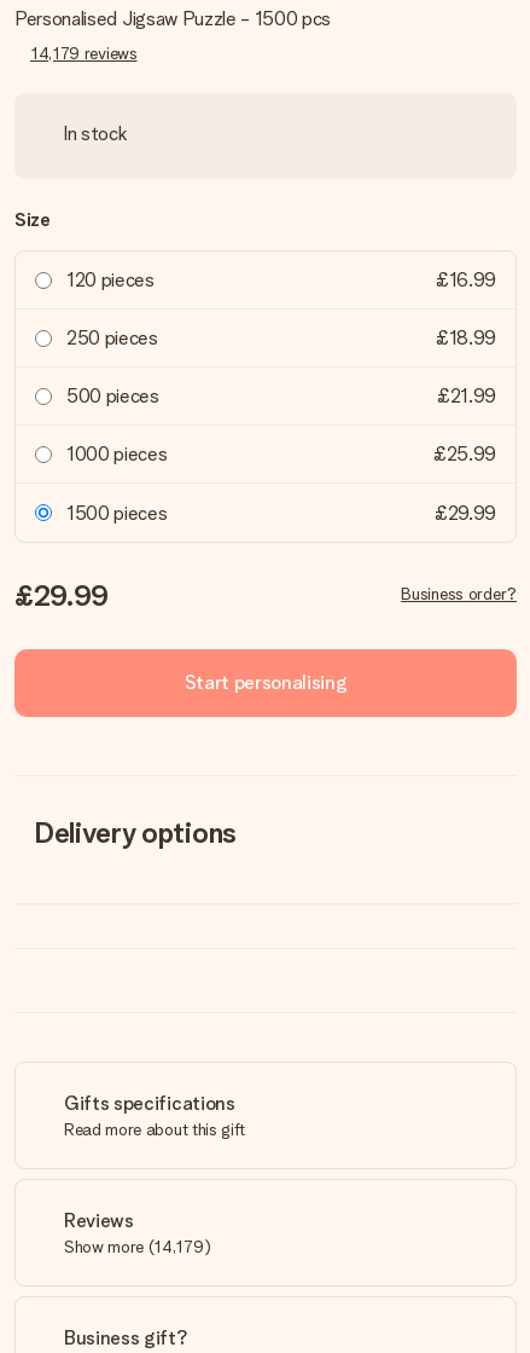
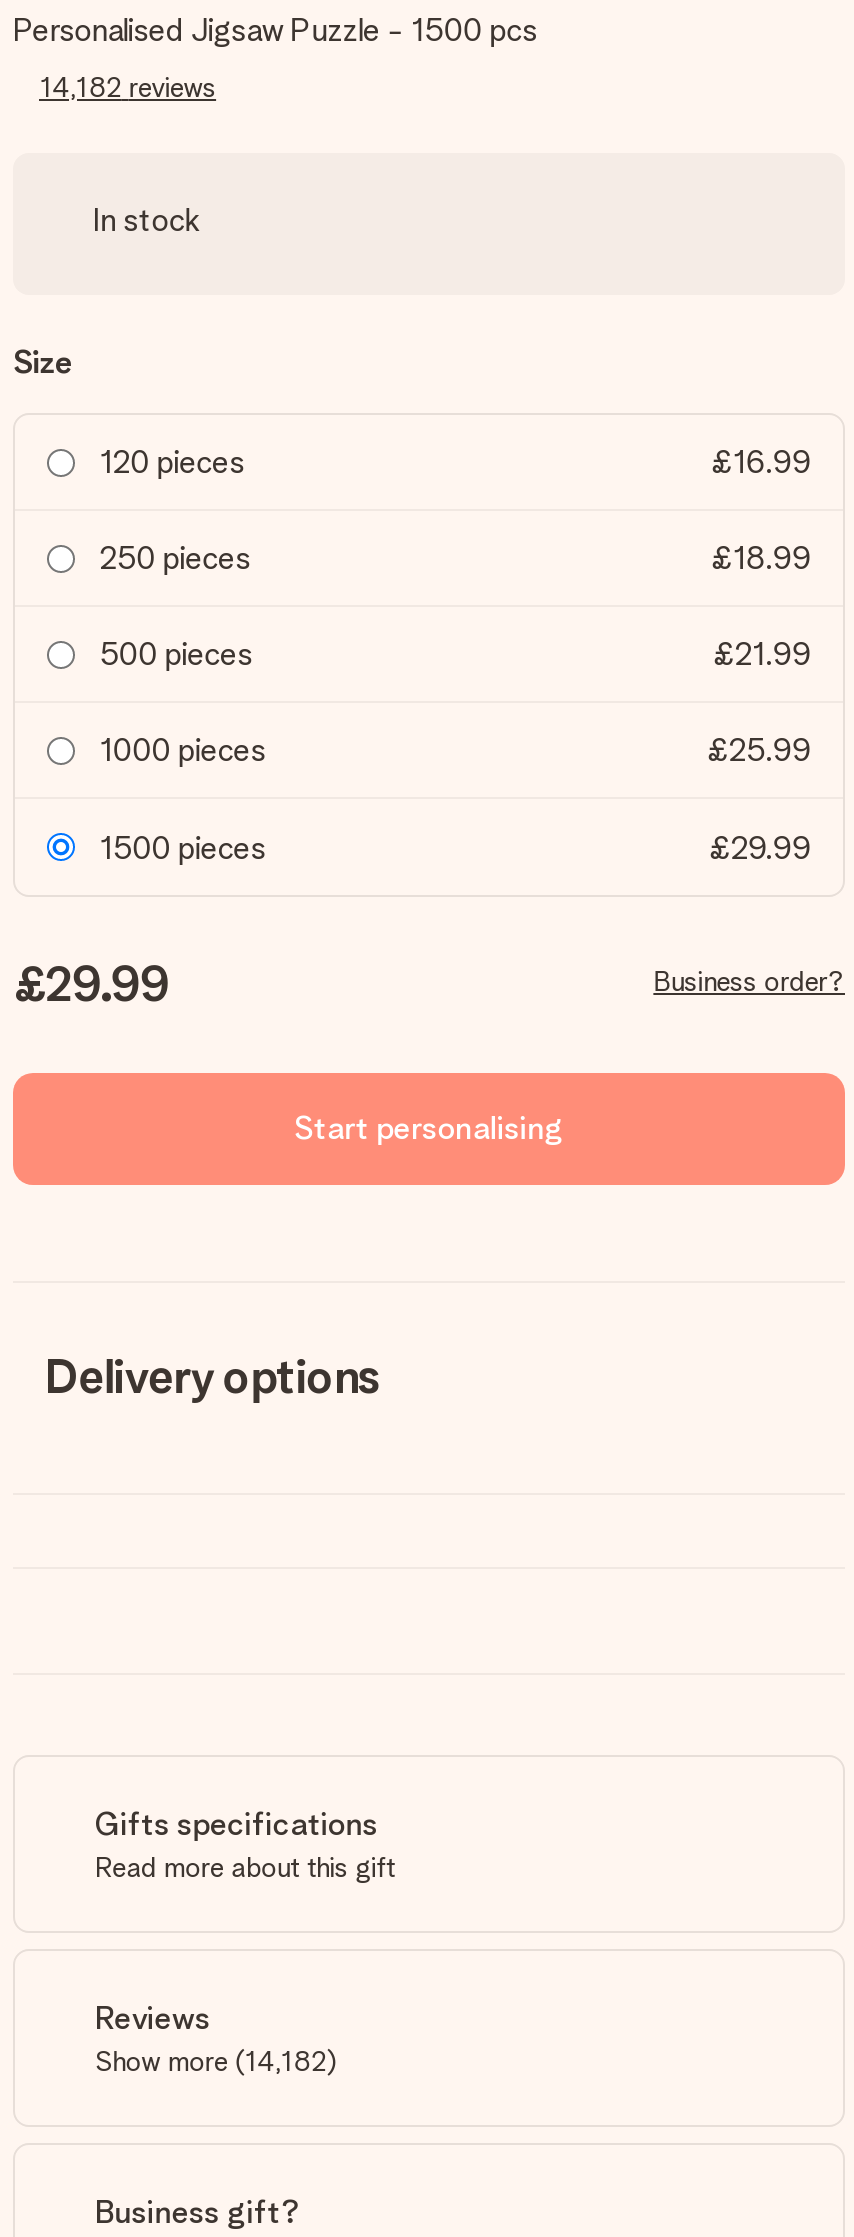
- 14,179 reviews
+ 14,182 reviews

- Show more (14,179)
+ Show more (14,182)
